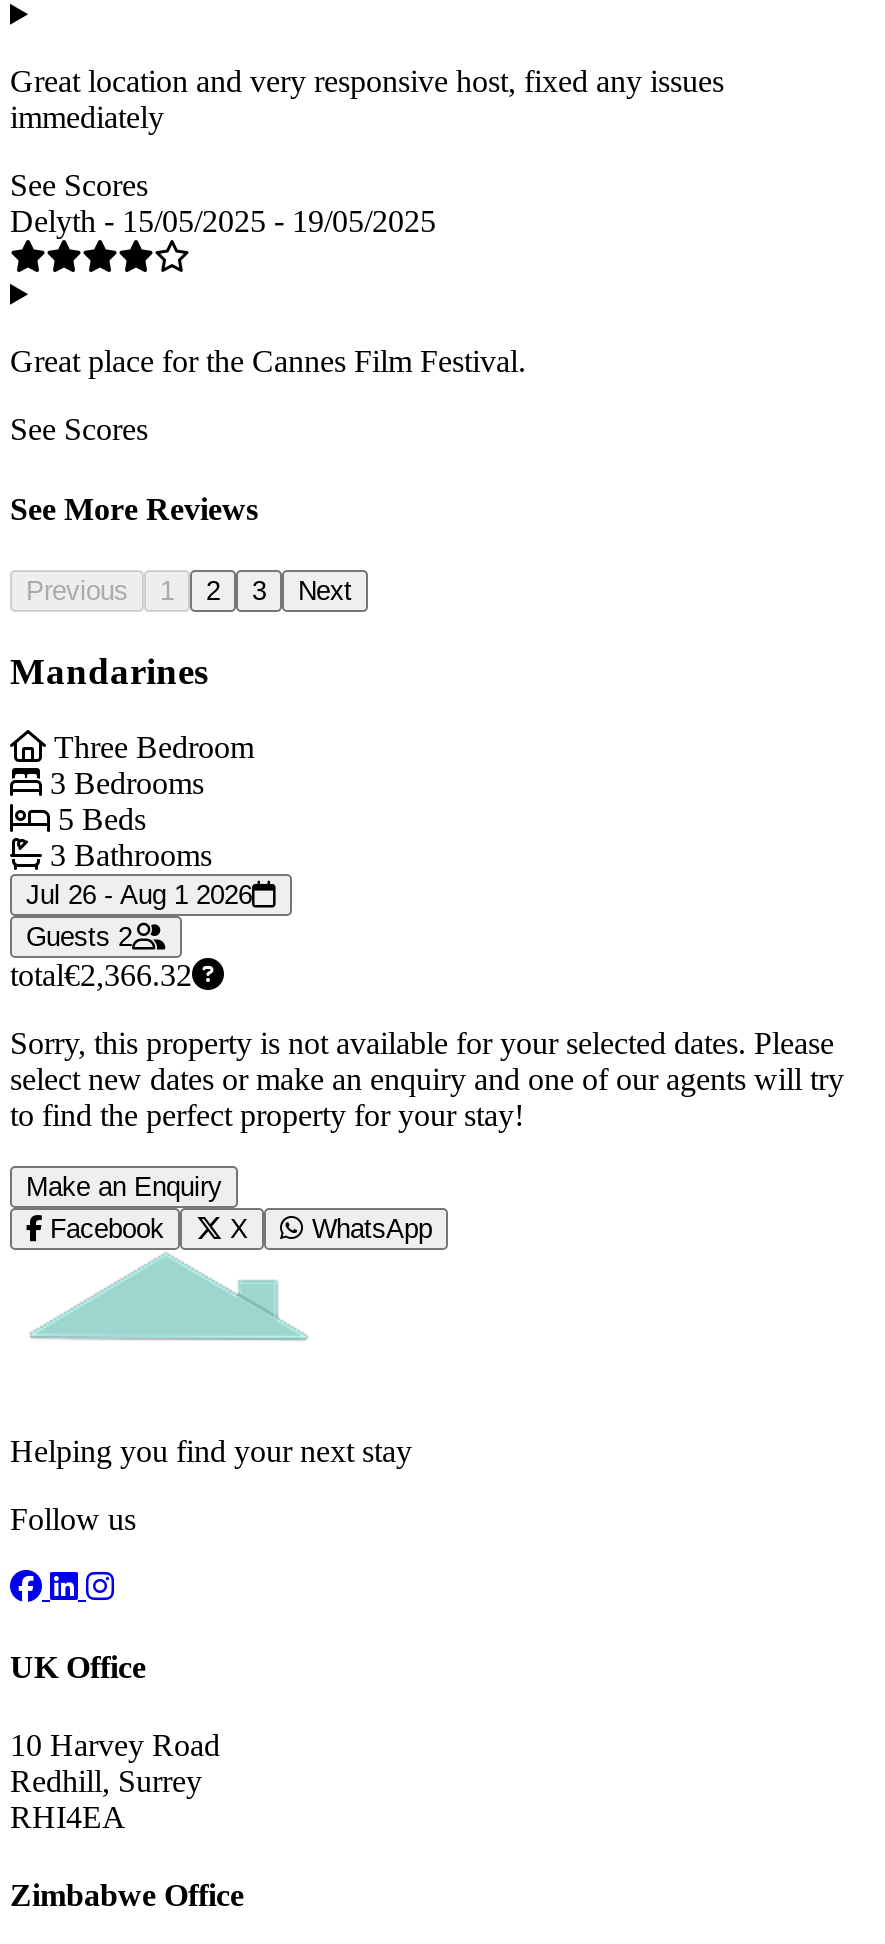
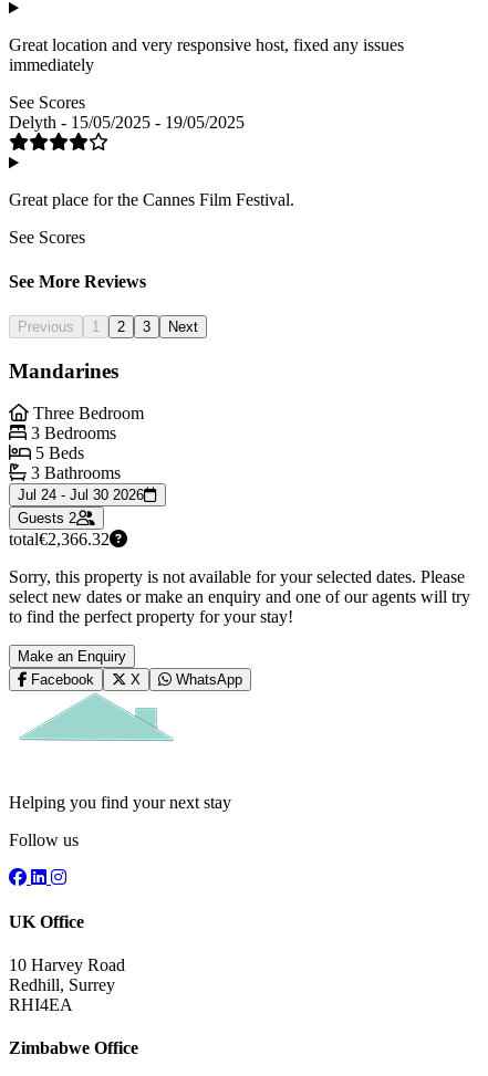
- Jul 26 - Aug 1 2026
+ Jul 24 - Jul 30 2026
